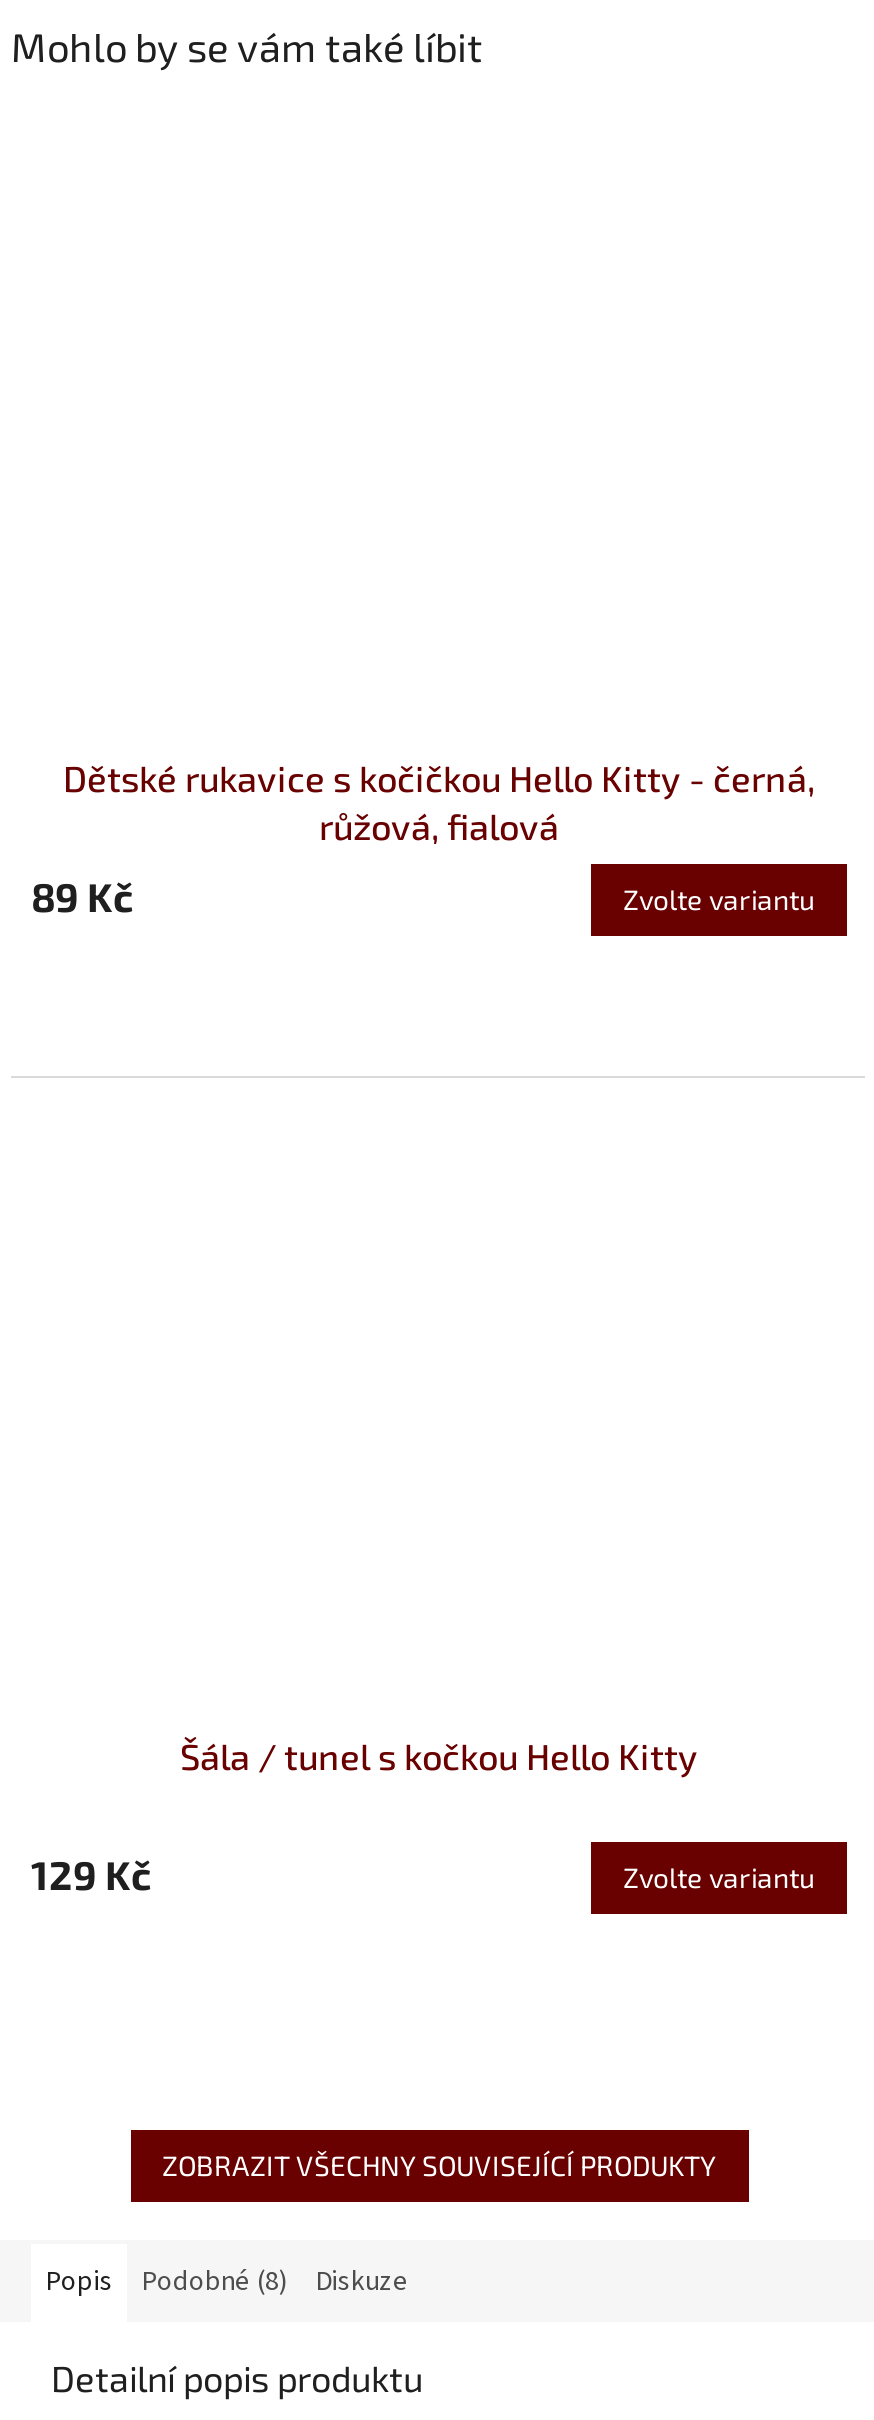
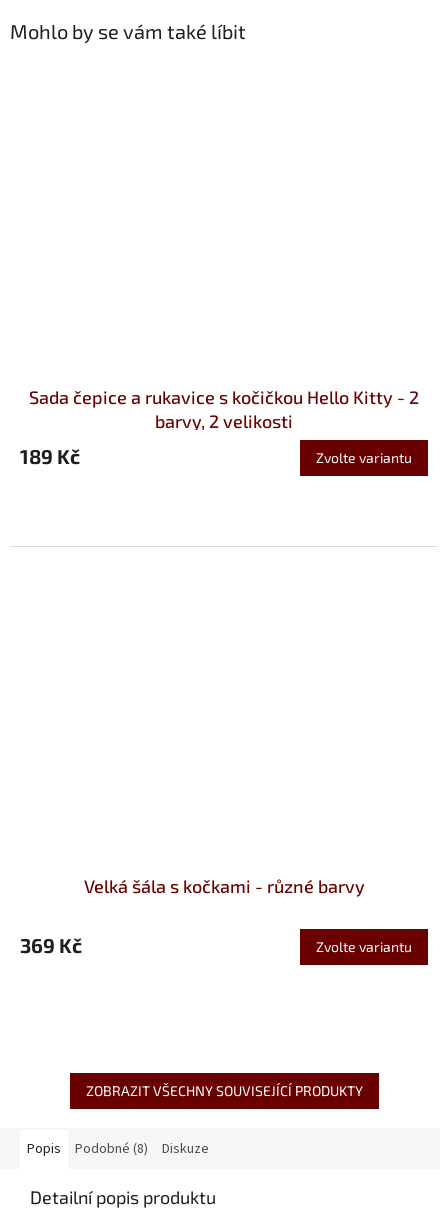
- Dětské rukavice s kočičkou Hello Kitty - černá,
- růžová, fialová
+ Sada čepice a rukavice s kočičkou Hello Kitty - 2
+ barvy, 2 velikosti

- 89 Kč
+ 189 Kč

- Šála / tunel s kočkou Hello Kitty
+ Velká šála s kočkami - různé barvy

- 129 Kč
+ 369 Kč
